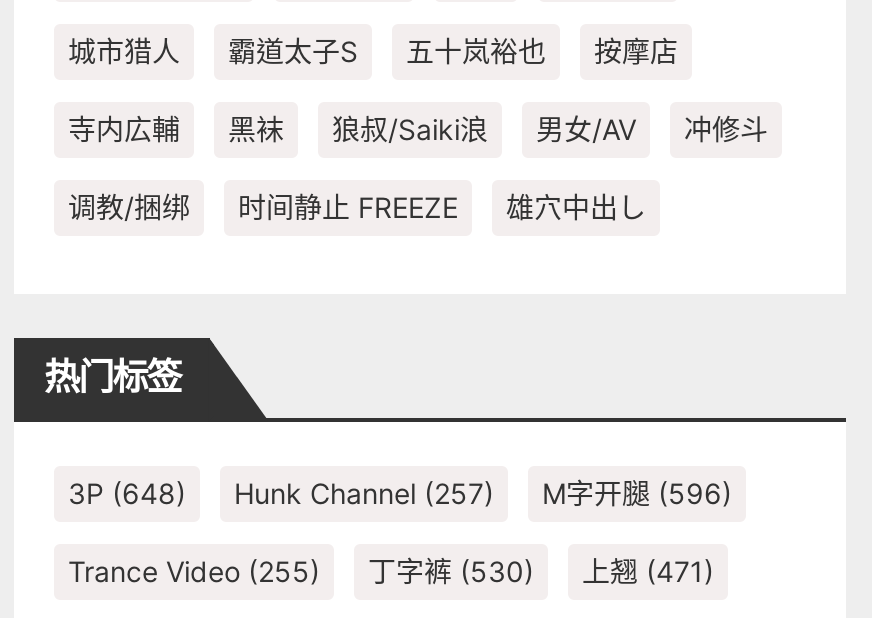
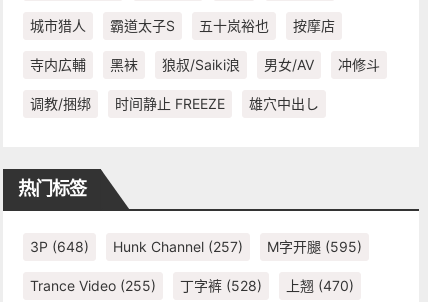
- 3P (648) Hunk Channel (257) M字开腿(596)
+ 3P (648) Hunk Channel (257) M字开腿(595)

- 丁字裤(530)
+ 丁字裤(528)

- 上翘(471)
+ 上翘(470)
